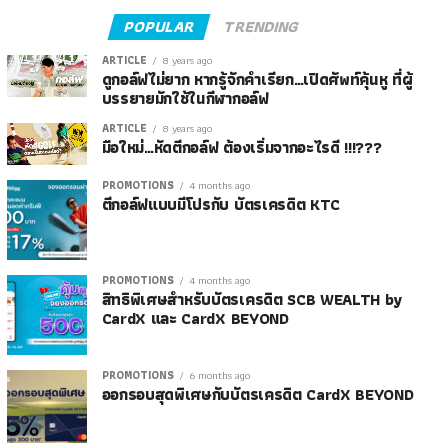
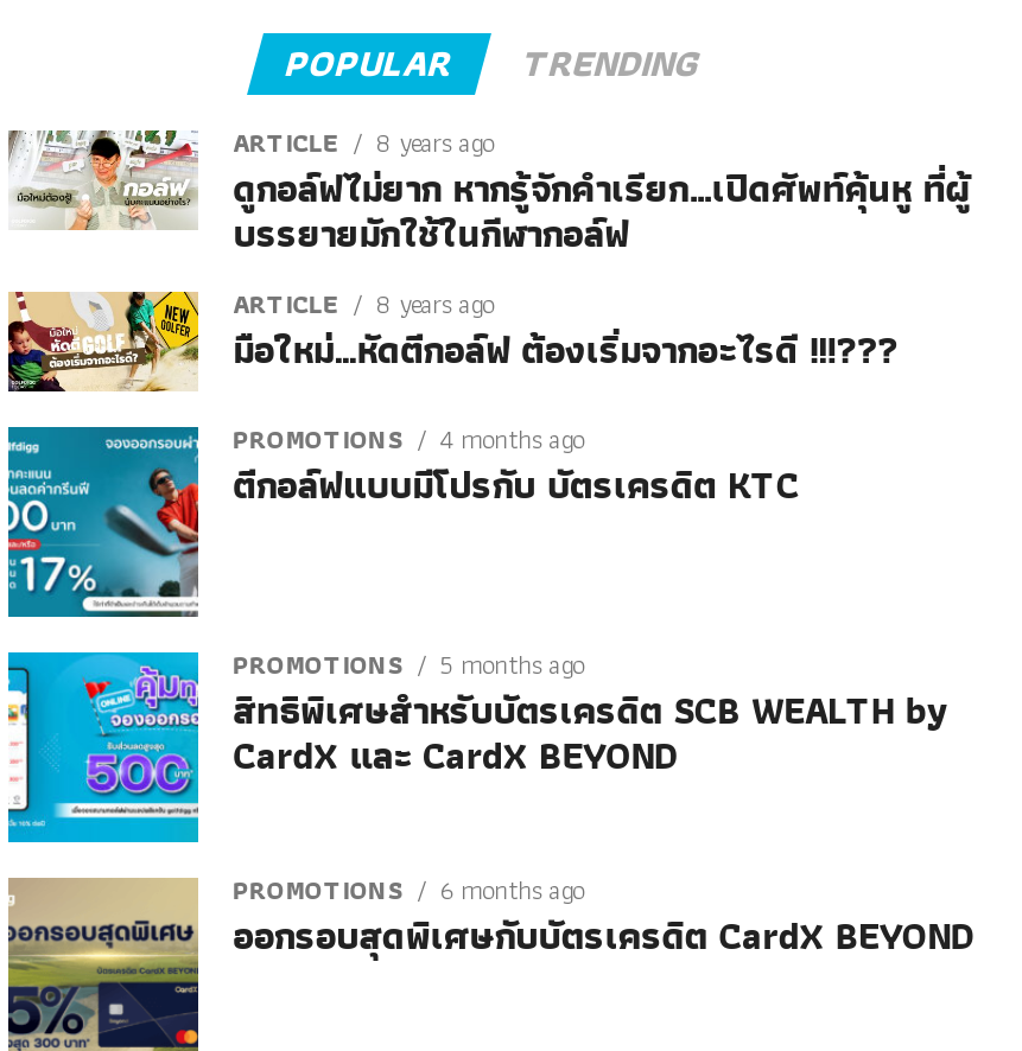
- PROMOTIONS 4 months ago
+ PROMOTIONS 5 months ago
